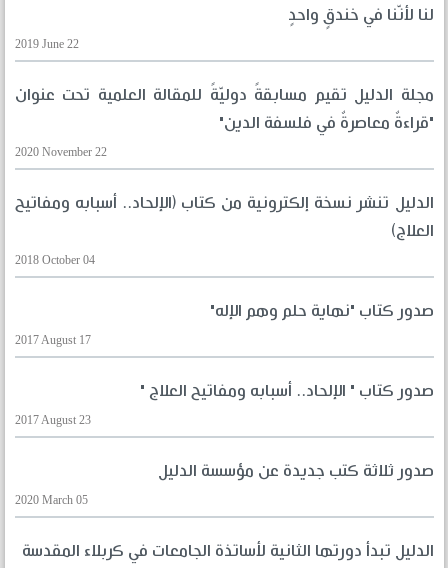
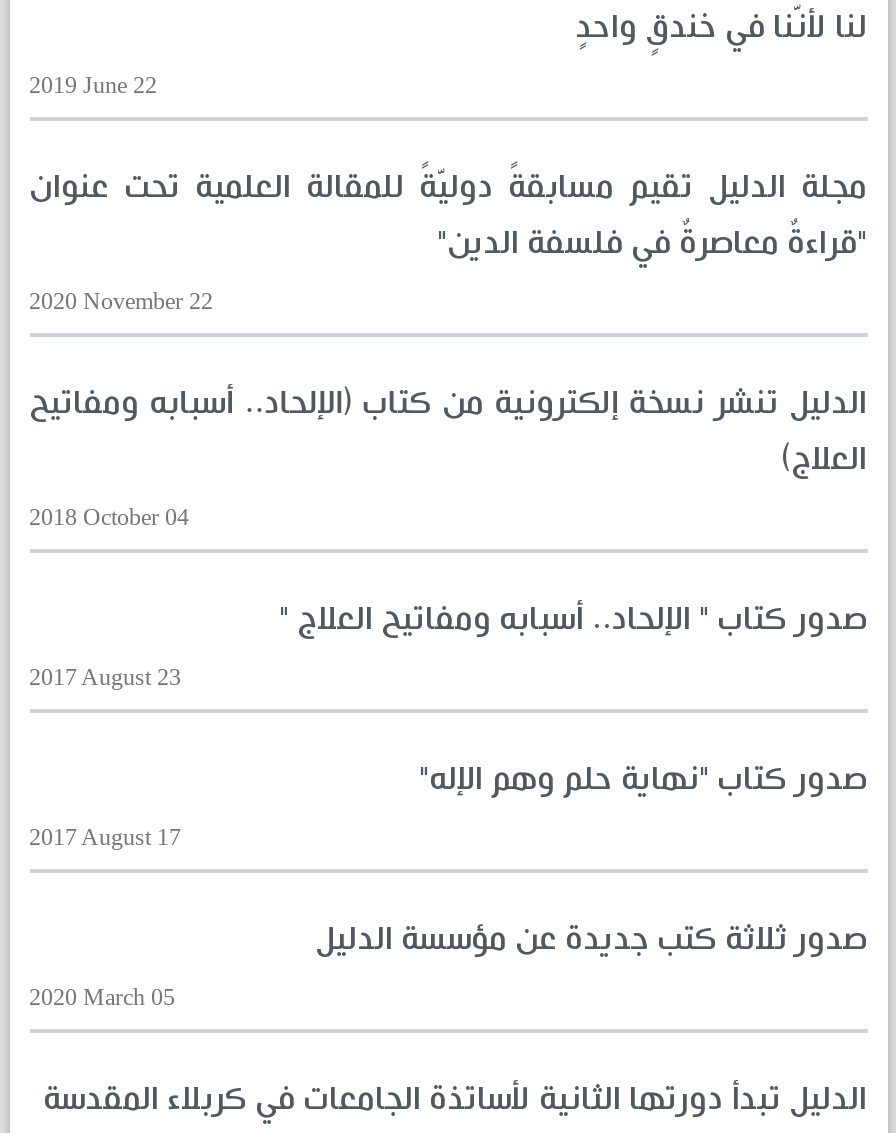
moved down: صدور كتاب "نهاية حلم وهم الإله" | 2017 August 17

moved up: صدور كتاب " الإلحاد.. أسبابه ومفاتيح العلاج " | 2017 August 23
